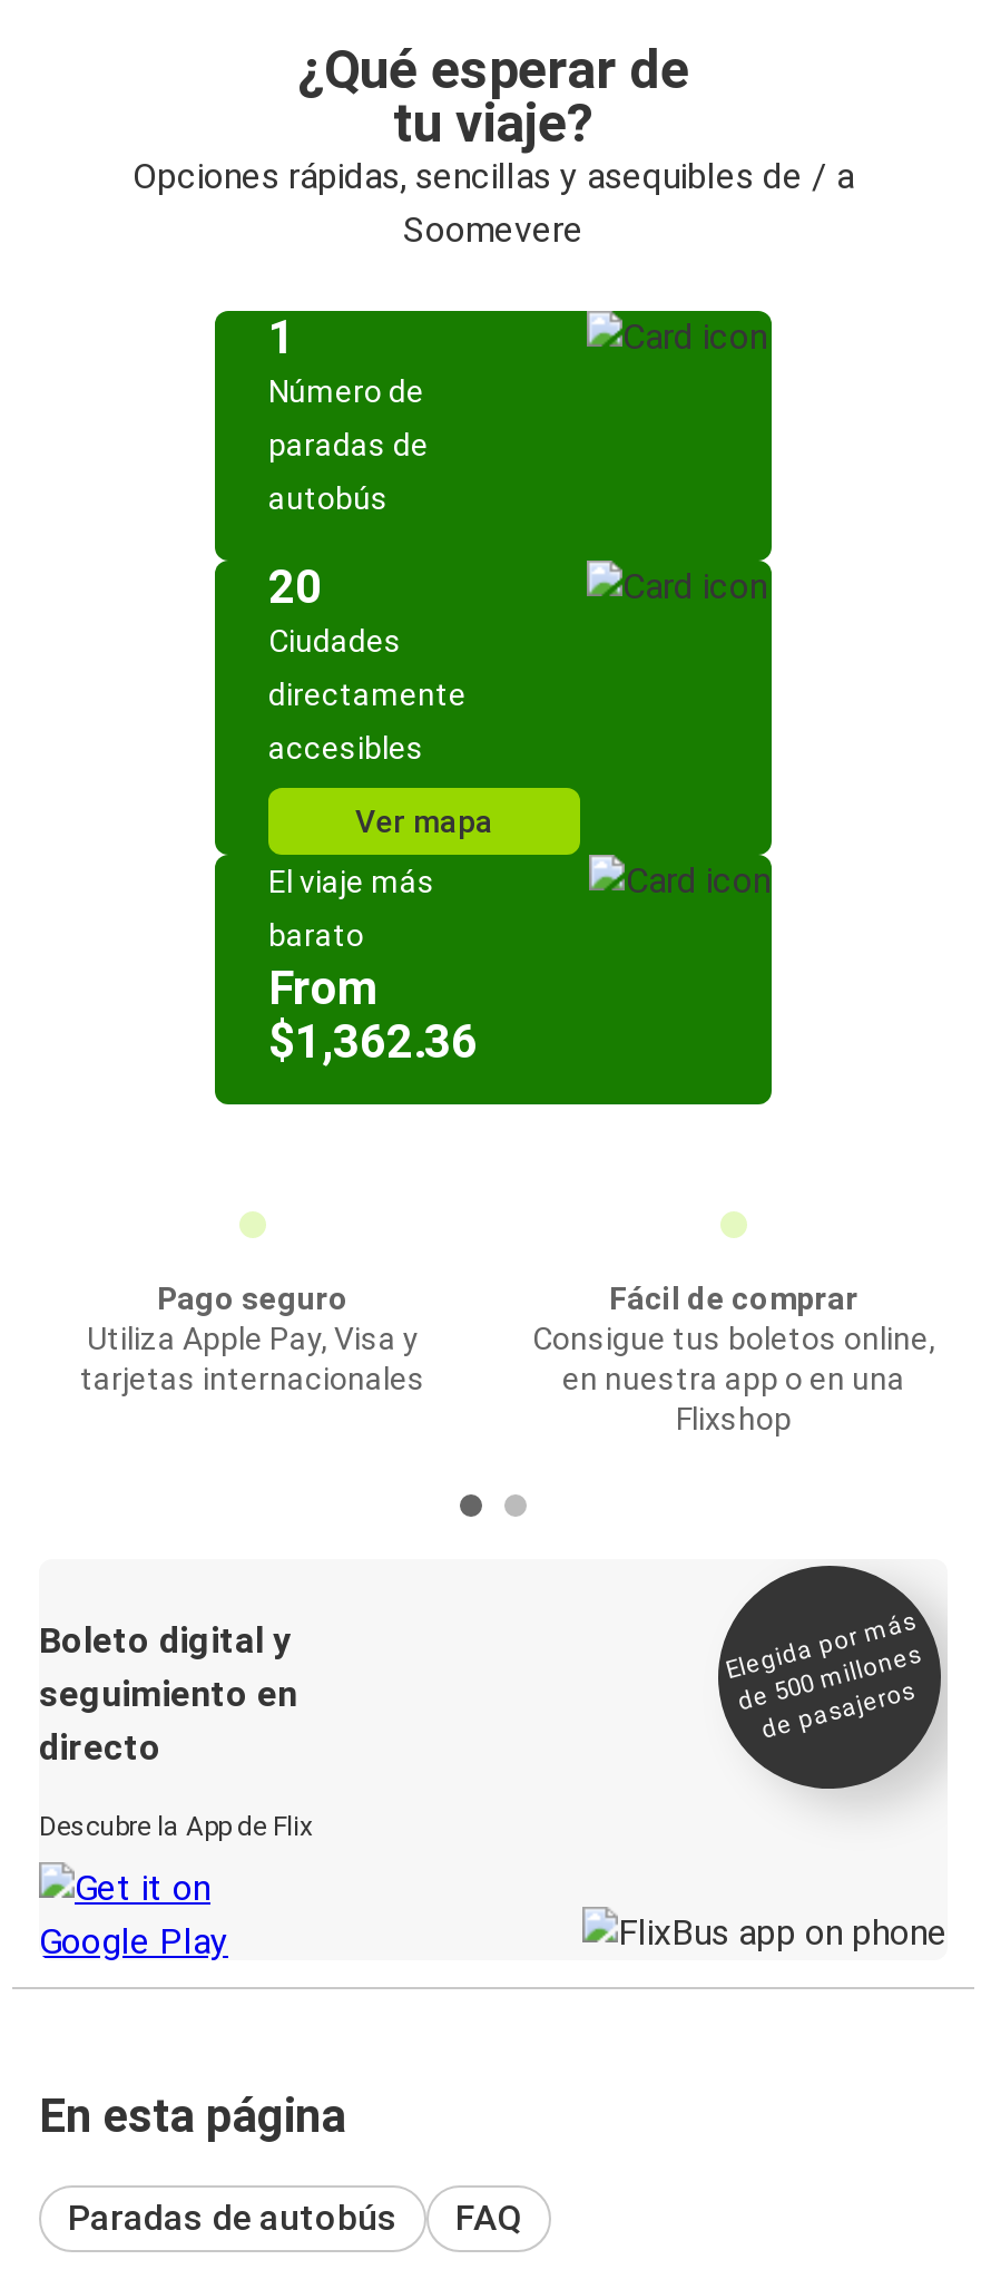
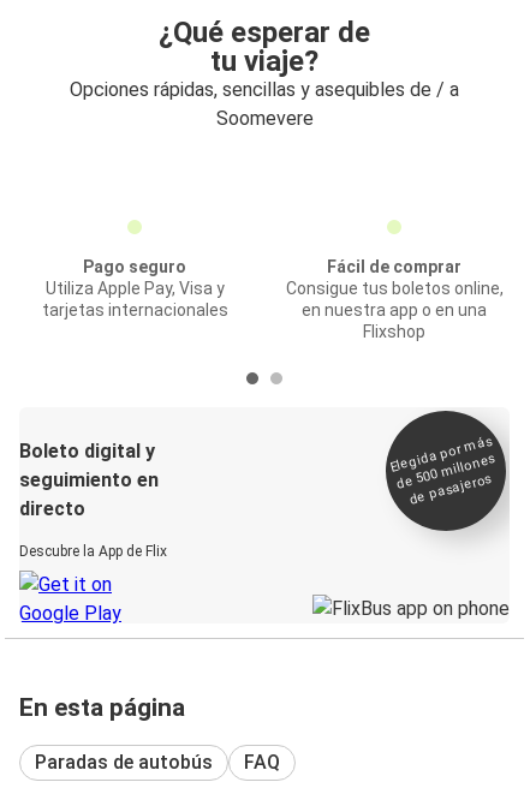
- [image]
- 1
- Número de
- paradas de
- autobús
- 20
- Ciudades
- directamente
- accesibles
- Ver mapa
- El viaje más
- barato
- From
- $1,362.36
